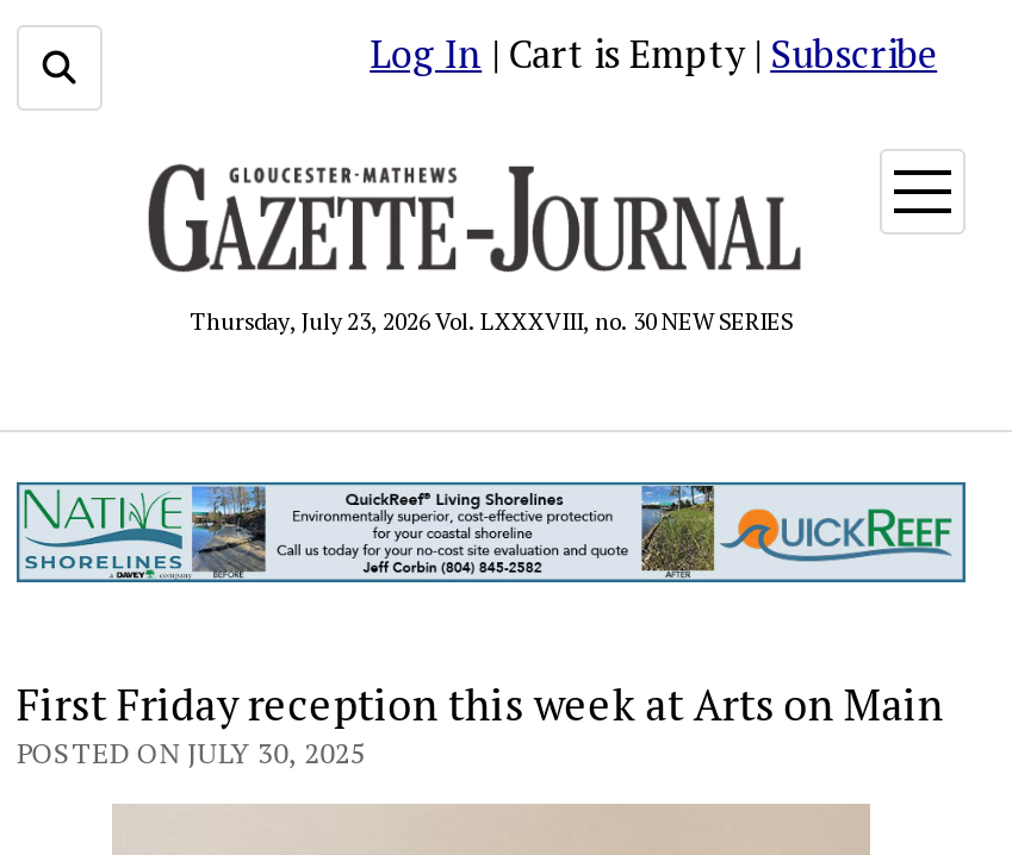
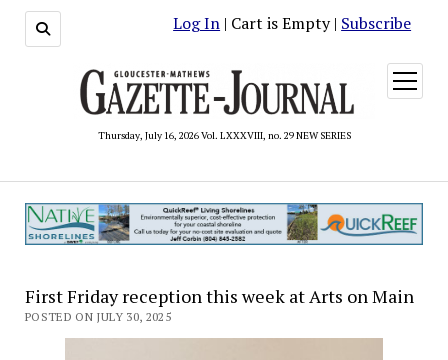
- Thursday, July 23, 2026 Vol. LXXXVIII, no. 30 NEW SERIES
+ Thursday, July 16, 2026 Vol. LXXXVIII, no. 29 NEW SERIES
